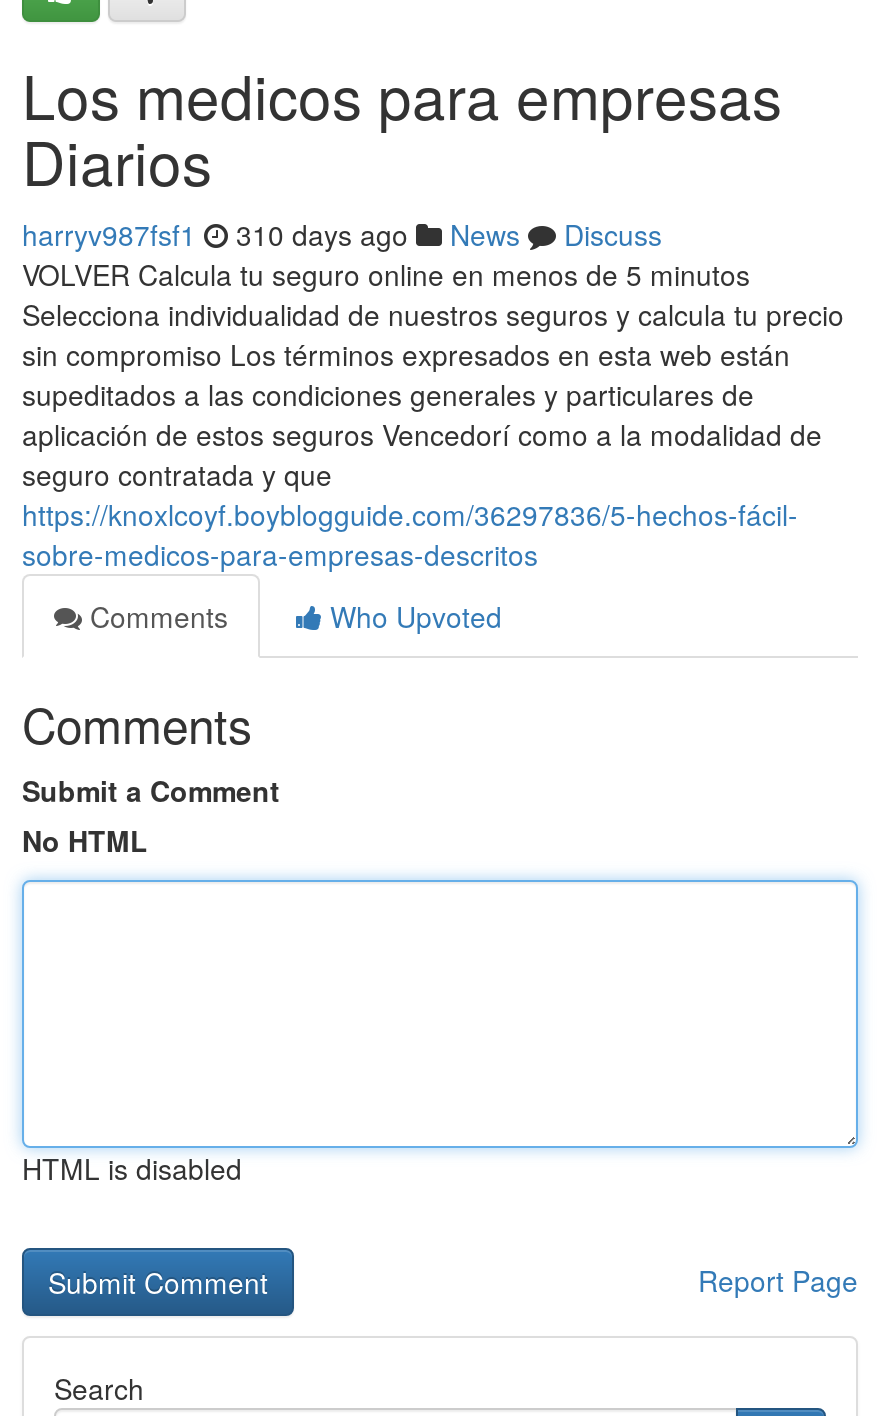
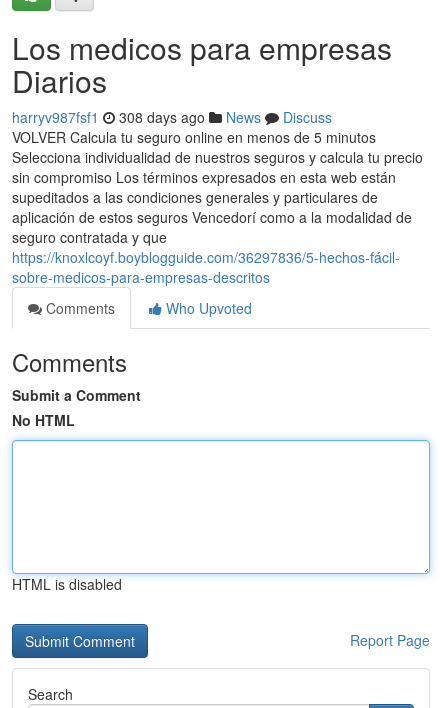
- harryv987fsf1 310 days ago News Discuss
+ harryv987fsf1 308 days ago News Discuss
